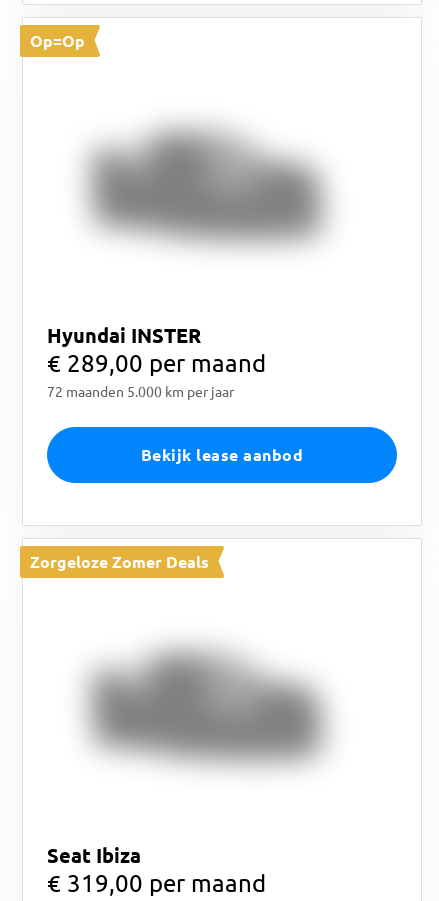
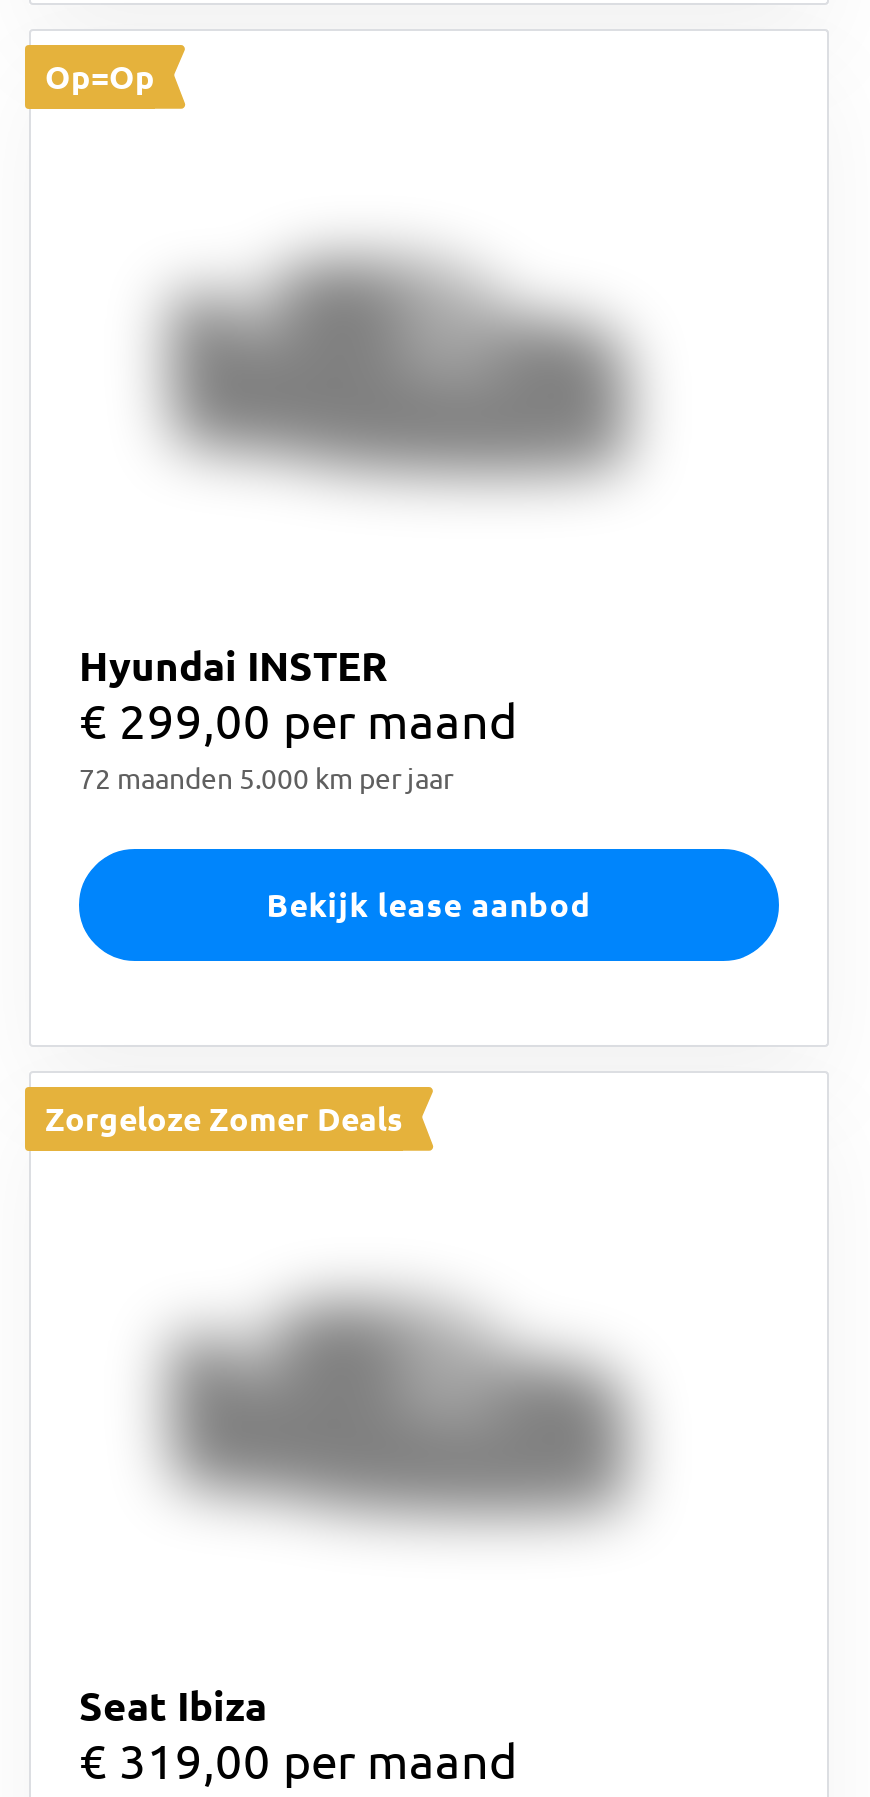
- € 289,00 per maand
+ € 299,00 per maand
